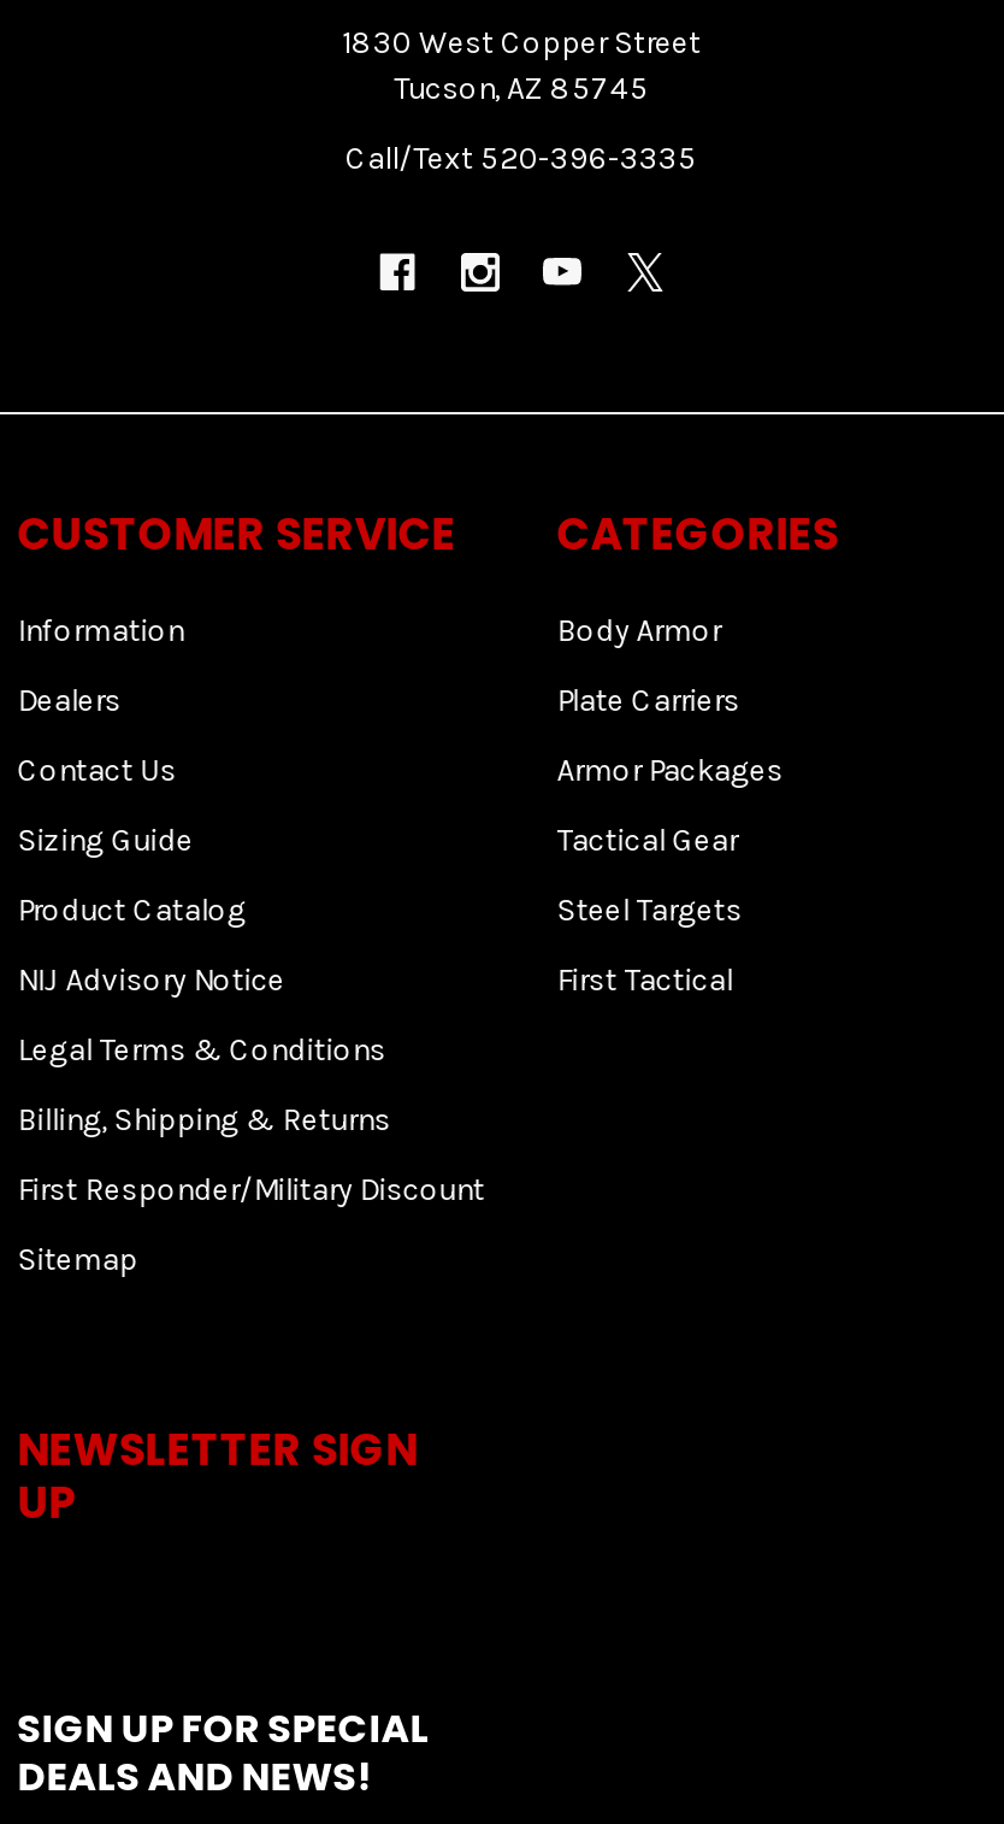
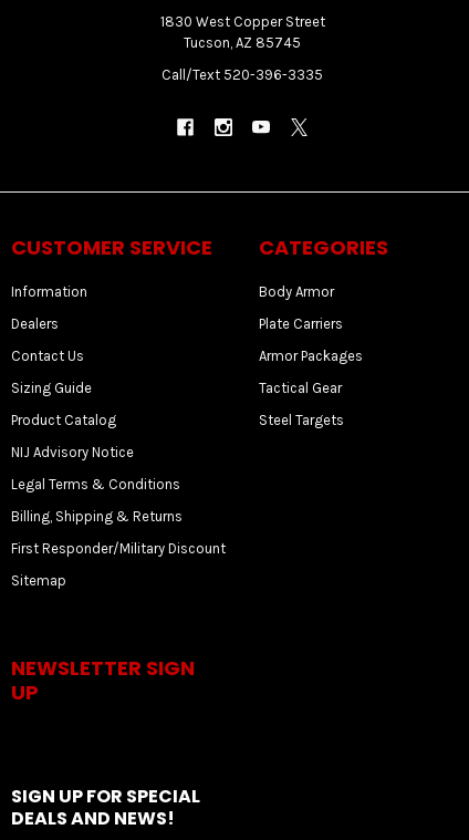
- First Tactical
